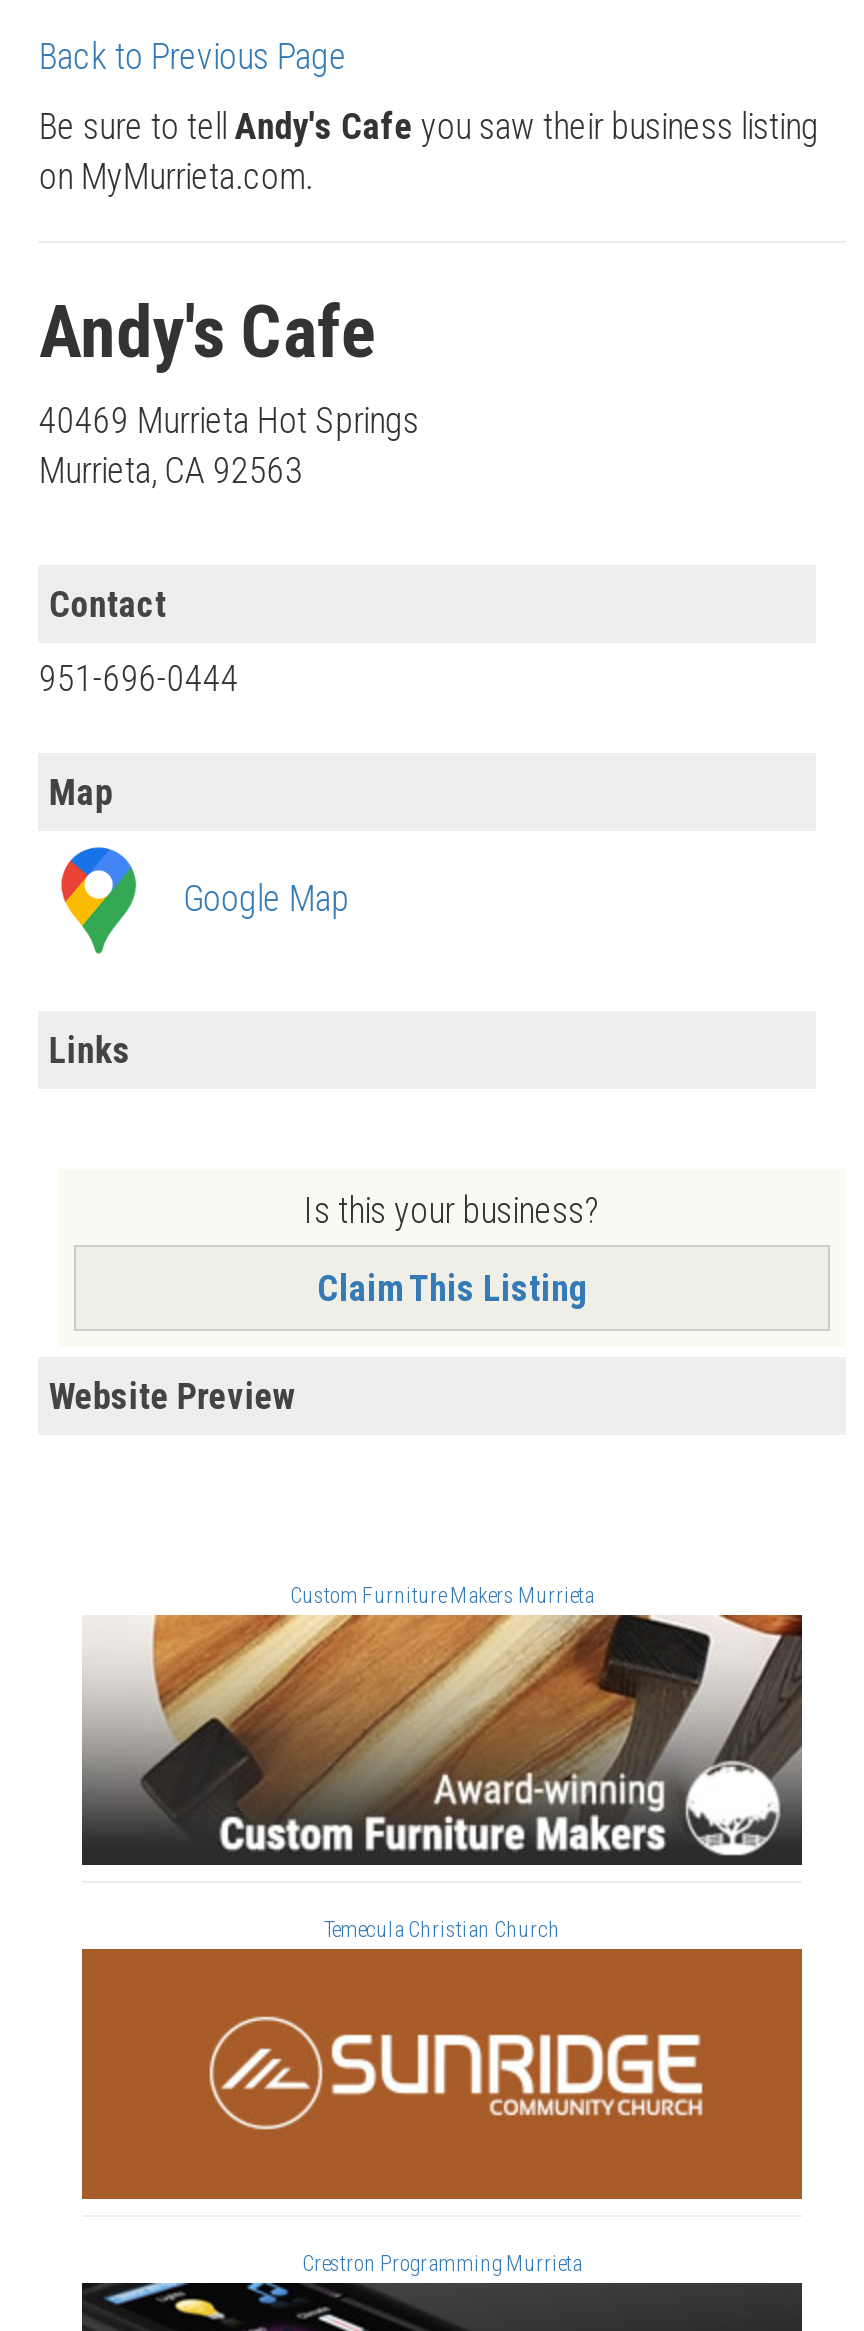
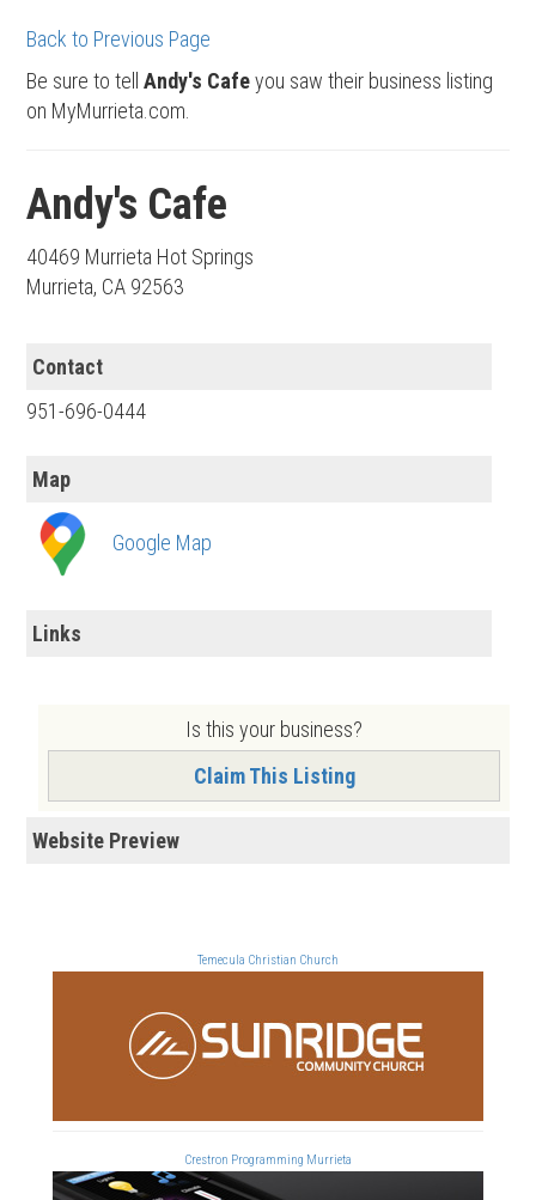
- Custom Furniture Makers Murrieta

- [image]
